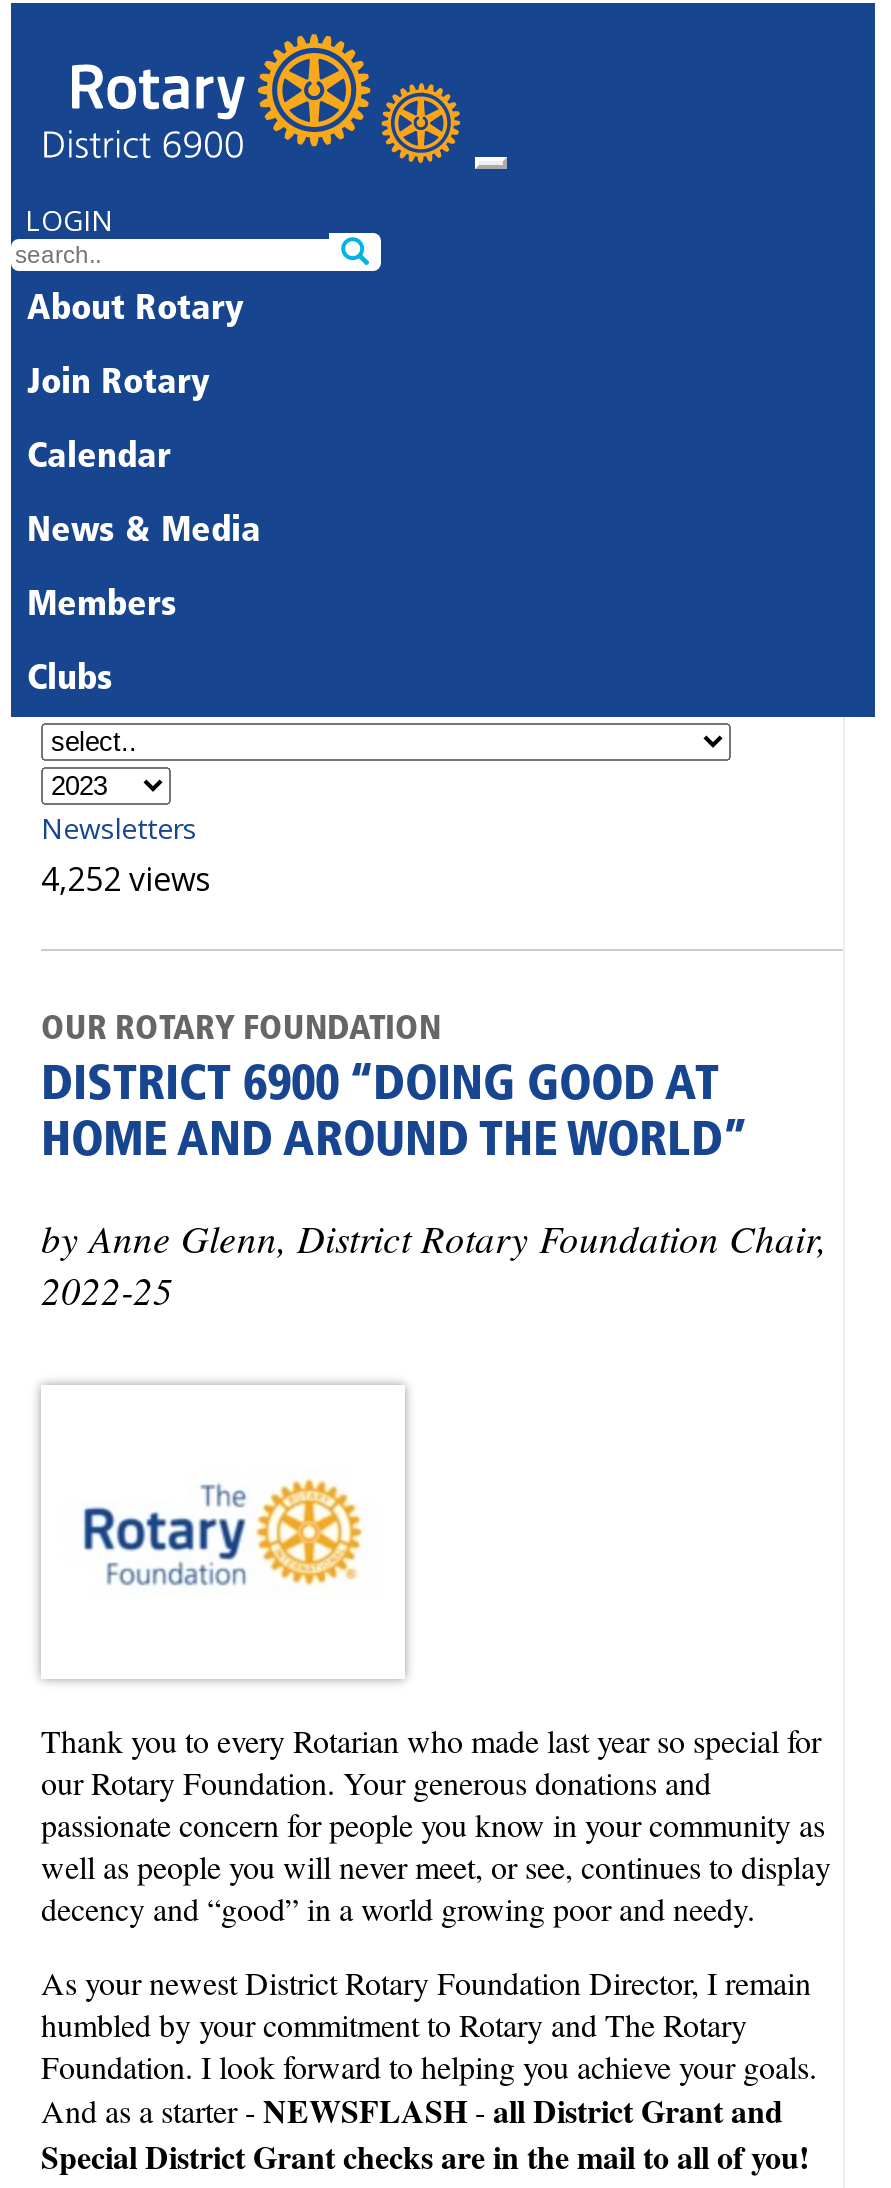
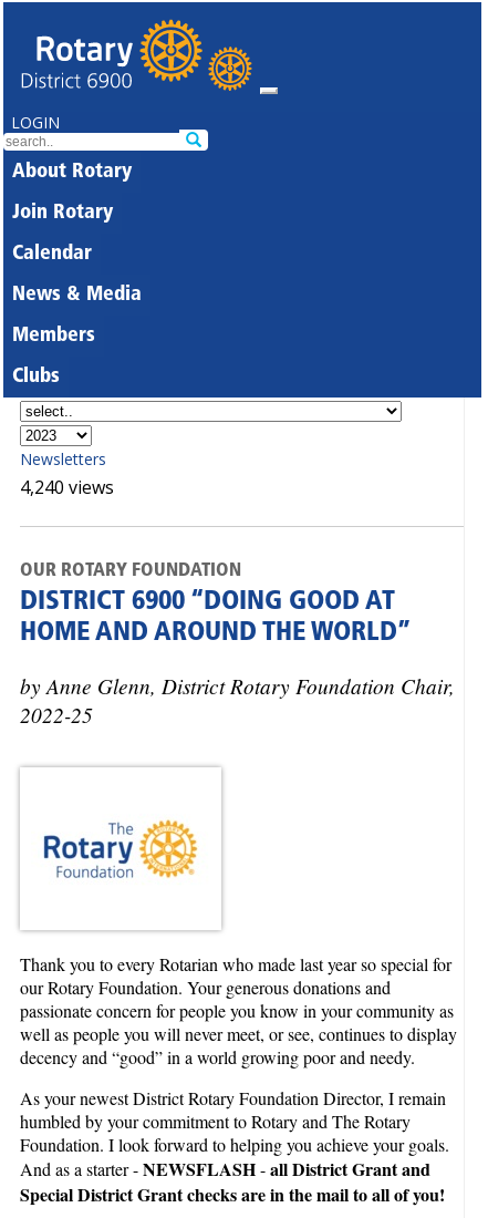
- 4,252 views
+ 4,240 views
